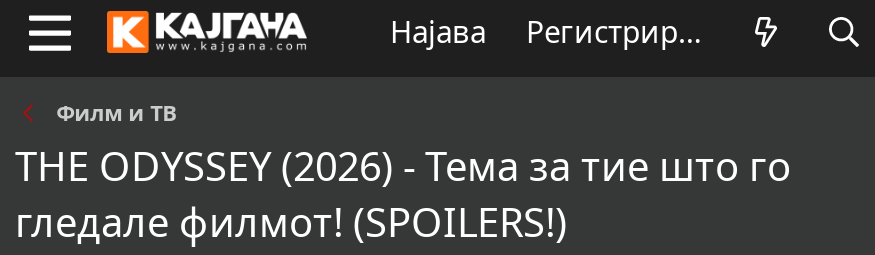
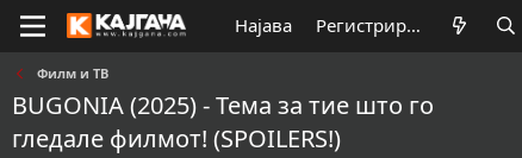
- THE ODYSSEY (2026) - Тема за тие што гo
+ BUGONIA (2025) - Тема за тие што гo
